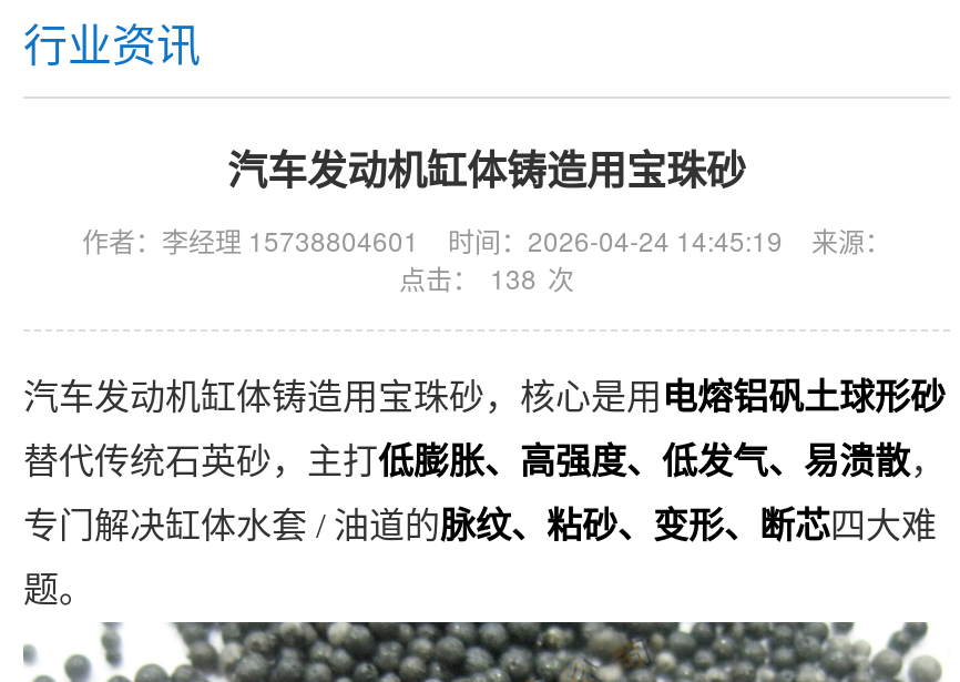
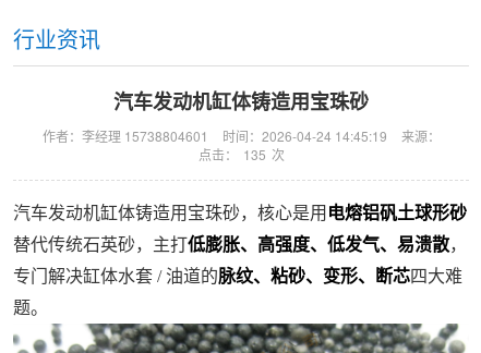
- 点击： 138 次
+ 点击： 135 次
